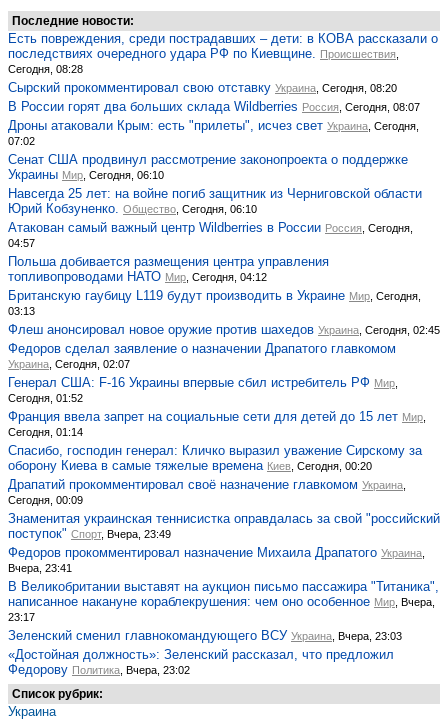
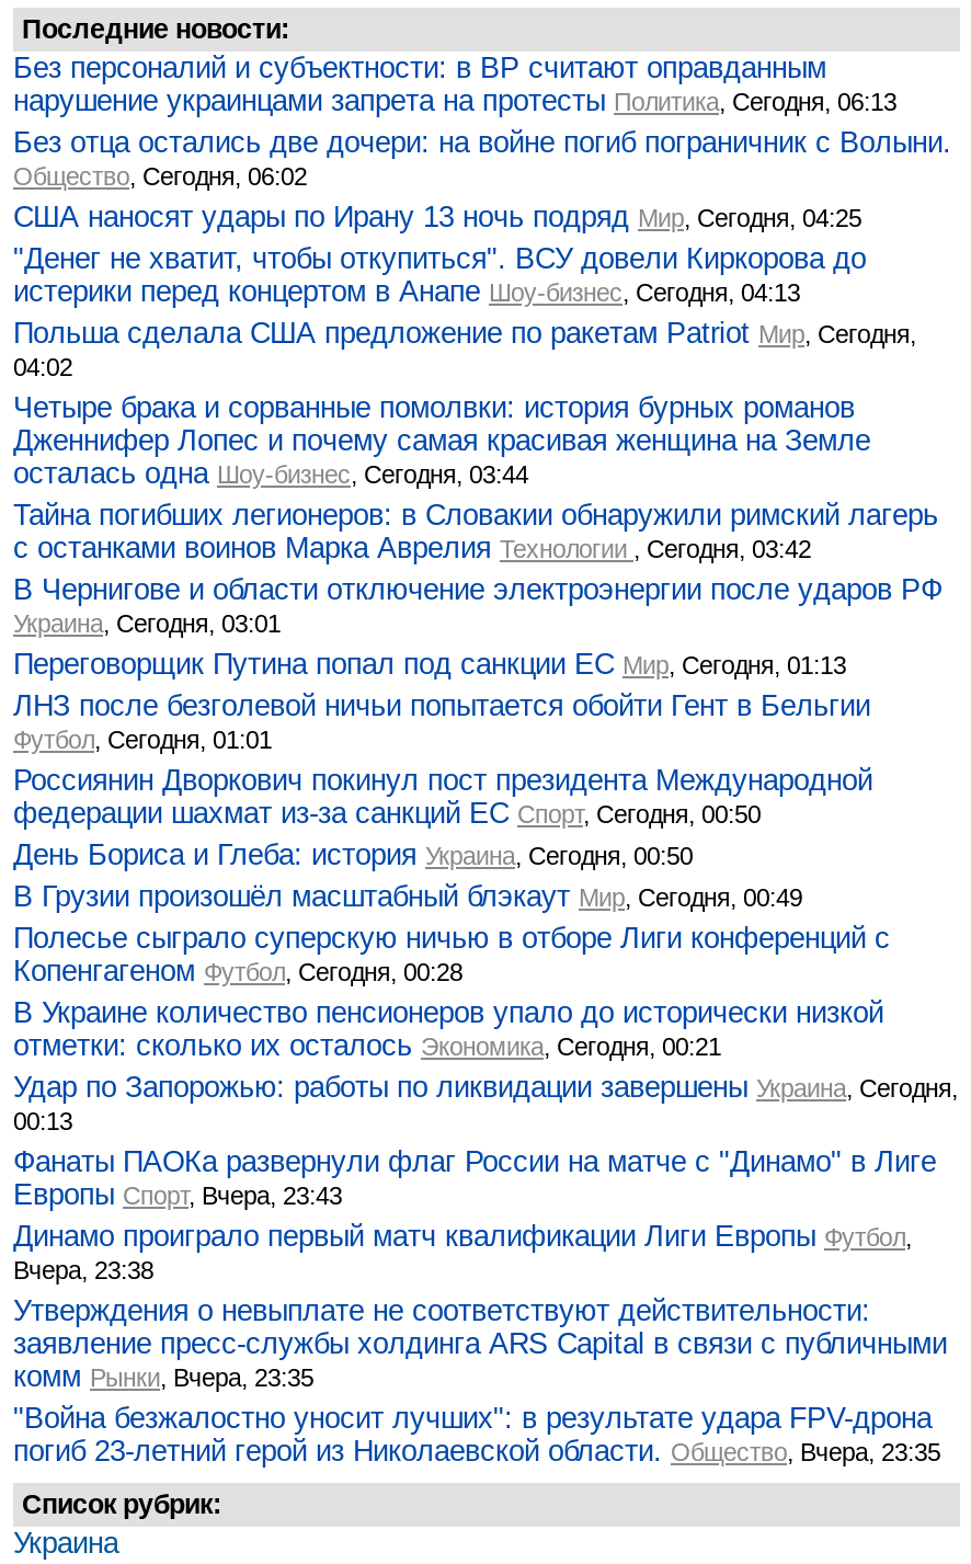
- Есть повреждения, среди пострадавших – дети: в КОВА рассказали о
- последствиях очередного удара РФ по Киевщине. Происшествия,
- Сегодня, 08:28
- Сырский прокомментировал свою отставку Украина, Сегодня, 08:20
- В России горят два больших склада Wildberries Россия, Сегодня, 08:07
- Дроны атаковали Крым: есть "прилеты", исчез свет Украина, Сегодня,
- 07:02
- Сенат США продвинул рассмотрение законопроекта о поддержке
- Украины Мир, Сегодня, 06:10
- Навсегда 25 лет: на войне погиб защитник из Черниговской области
- Юрий Кобзуненко. Общество, Сегодня, 06:10
- Атакован самый важный центр Wildberries в России Россия, Сегодня,
- 04:57
- Польша добивается размещения центра управления
- топливопроводами НАТО Мир, Сегодня, 04:12
- Британскую гаубицу L119 будут производить в Украине Мир, Сегодня,
- 03:13
- Флеш анонсировал новое оружие против шахедов Украина, Сегодня, 02:45
- Федоров сделал заявление о назначении Драпатого главкомом
- Украина, Сегодня, 02:07
- Генерал США: F-16 Украины впервые сбил истребитель РФ Мир,
- Сегодня, 01:52
- Франция ввела запрет на социальные сети для детей до 15 лет Мир,
- Сегодня, 01:14
- Спасибо, господин генерал: Кличко выразил уважение Сирскому за
- оборону Киева в самые тяжелые времена Киев, Сегодня, 00:20
- Драпатий прокомментировал своё назначение главкомом Украина,
- Сегодня, 00:09
- Знаменитая украинская теннисистка оправдалась за свой "российский
- поступок" Спорт, Вчера, 23:49
- Федоров прокомментировал назначение Михаила Драпатого Украина,
- Вчера, 23:41
- В Великобритании выставят на аукцион письмо пассажира "Титаника",
- написанное накануне кораблекрушения: чем оно особенное Мир, Вчера,
- 23:17
- Зеленский сменил главнокомандующего ВСУ Украина, Вчера, 23:03
- «Достойная должность»: Зеленский рассказал, что предложил
- Федорову Политика, Вчера, 23:02
+ Без персоналий и субъектности: в ВР считают оправданным
+ нарушение украинцами запрета на протесты Политика, Сегодня, 06:13
+ Без отца остались две дочери: на войне погиб пограничник с Волыни.
+ Общество, Сегодня, 06:02
+ США наносят удары по Ирану 13 ночь подряд Мир, Сегодня, 04:25
+ "Денег не хватит, чтобы откупиться". ВСУ довели Киркорова до
+ истерики перед концертом в Анапе Шоу-бизнес, Сегодня, 04:13
+ Польша сделала США предложение по ракетам Patriot Мир, Сегодня,
+ 04:02
+ Четыре брака и сорванные помолвки: история бурных романов
+ Дженнифер Лопес и почему самая красивая женщина на Земле
+ осталась одна Шоу-бизнес, Сегодня, 03:44
+ Тайна погибших легионеров: в Словакии обнаружили римский лагерь
+ с останками воинов Марка Аврелия Технологии, Сегодня, 03:42
+ В Чернигове и области отключение электроэнергии после ударов РФ
+ Украина, Сегодня, 03:01
+ Переговорщик Путина попал под санкции ЕС Мир, Сегодня, 01:13
+ ЛНЗ после безголевой ничьи попытается обойти Гент в Бельгии
+ Футбол, Сегодня, 01:01
+ Россиянин Дворкович покинул пост президента Международной
+ федерации шахмат из-за санкций ЕС Спорт, Сегодня, 00:50
+ День Бориса и Глеба: история Украина, Сегодня, 00:50
+ В Грузии произошёл масштабный блэкаут Мир, Сегодня, 00:49
+ Полесье сыграло суперскую ничью в отборе Лиги конференций с
+ Копенгагеном Футбол, Сегодня, 00:28
+ В Украине количество пенсионеров упало до исторически низкой
+ отметки: сколько их осталось Экономика, Сегодня, 00:21
+ Удар по Запорожью: работы по ликвидации завершены Украина, Сегодня,
+ 00:13
+ Фанаты ПАОКа развернули флаг России на матче с "Динамо" в Лиге
+ Европы Спорт, Вчера, 23:43
+ Динамо проиграло первый матч квалификации Лиги Европы Футбол,
+ Вчера, 23:38
+ Утверждения о невыплате не соответствуют действительности:
+ заявление пресс-службы холдинга ARS Capital в связи с публичными
+ комм Рынки, Вчера, 23:35
+ "Война безжалостно уносит лучших": в результате удара FPV-дрона
+ погиб 23-летний герой из Николаевской области. Общество, Вчера, 23:35
